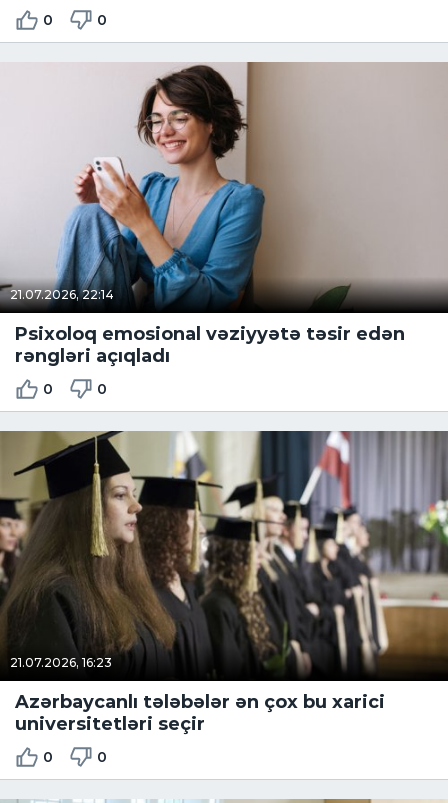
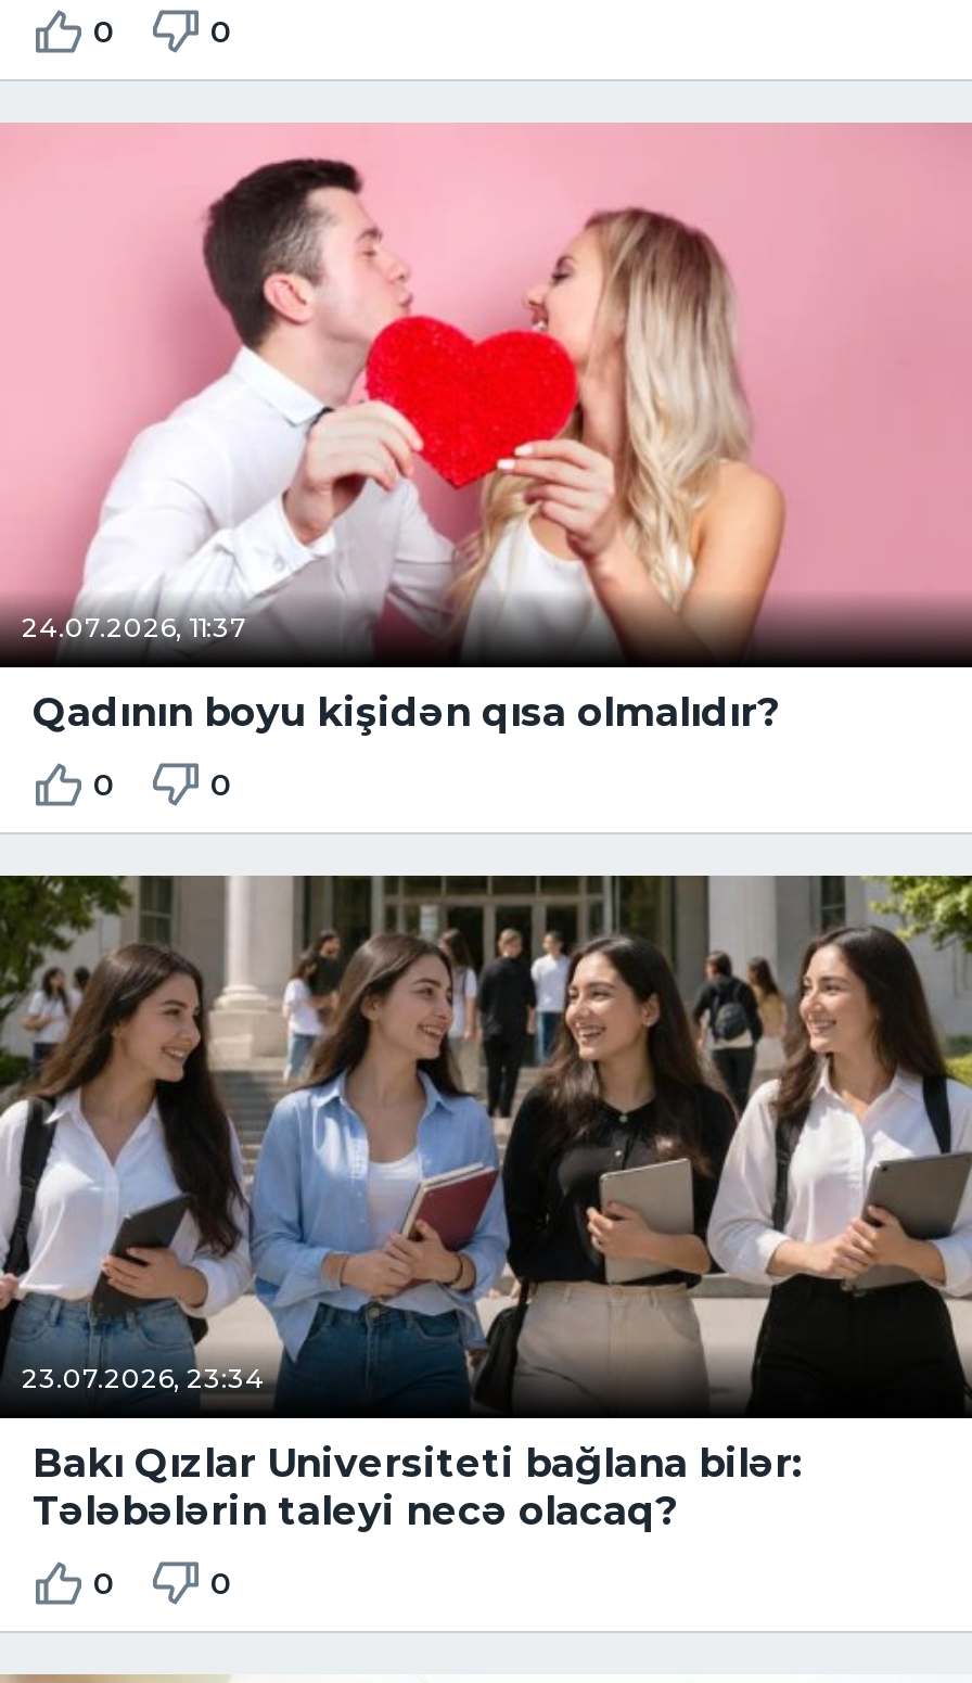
- [image]
- 21.07.2026, 22:14
+ [image]
+ 24.07.2026, 11:37

- Psixoloq emosional vəziyyətə təsir edən
- rəngləri açıqladı
+ Qadının boyu kişidən qısa olmalıdır?

- [image]
- 21.07.2026, 16:23
+ [image]
+ 23.07.2026, 23:34

- Azərbaycanlı tələbələr ən çox bu xarici
- universitetləri seçir
+ Bakı Qızlar Universiteti bağlana bilər:
+ Tələbələrin taleyi necə olacaq?
